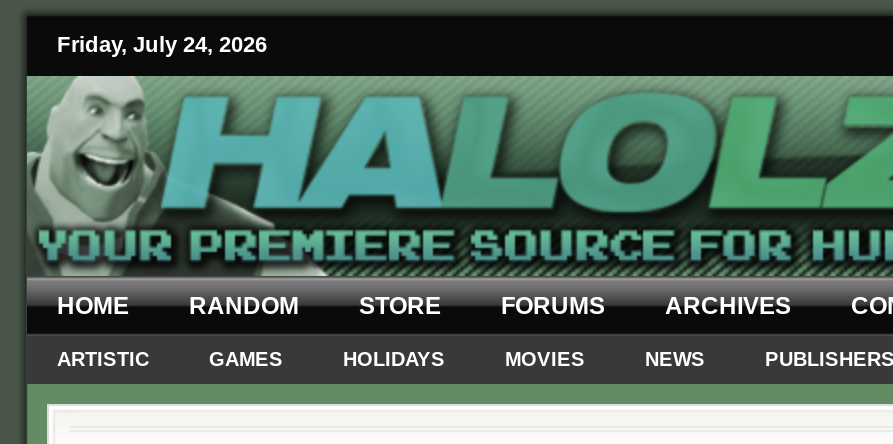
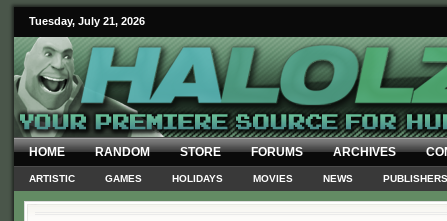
- Friday, July 24, 2026
+ Tuesday, July 21, 2026
